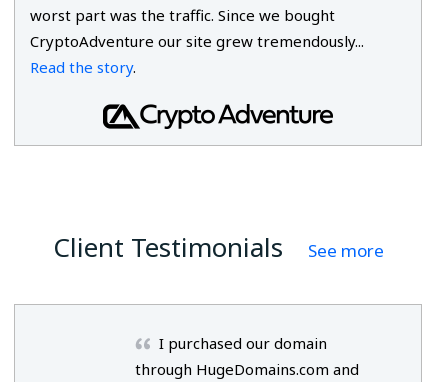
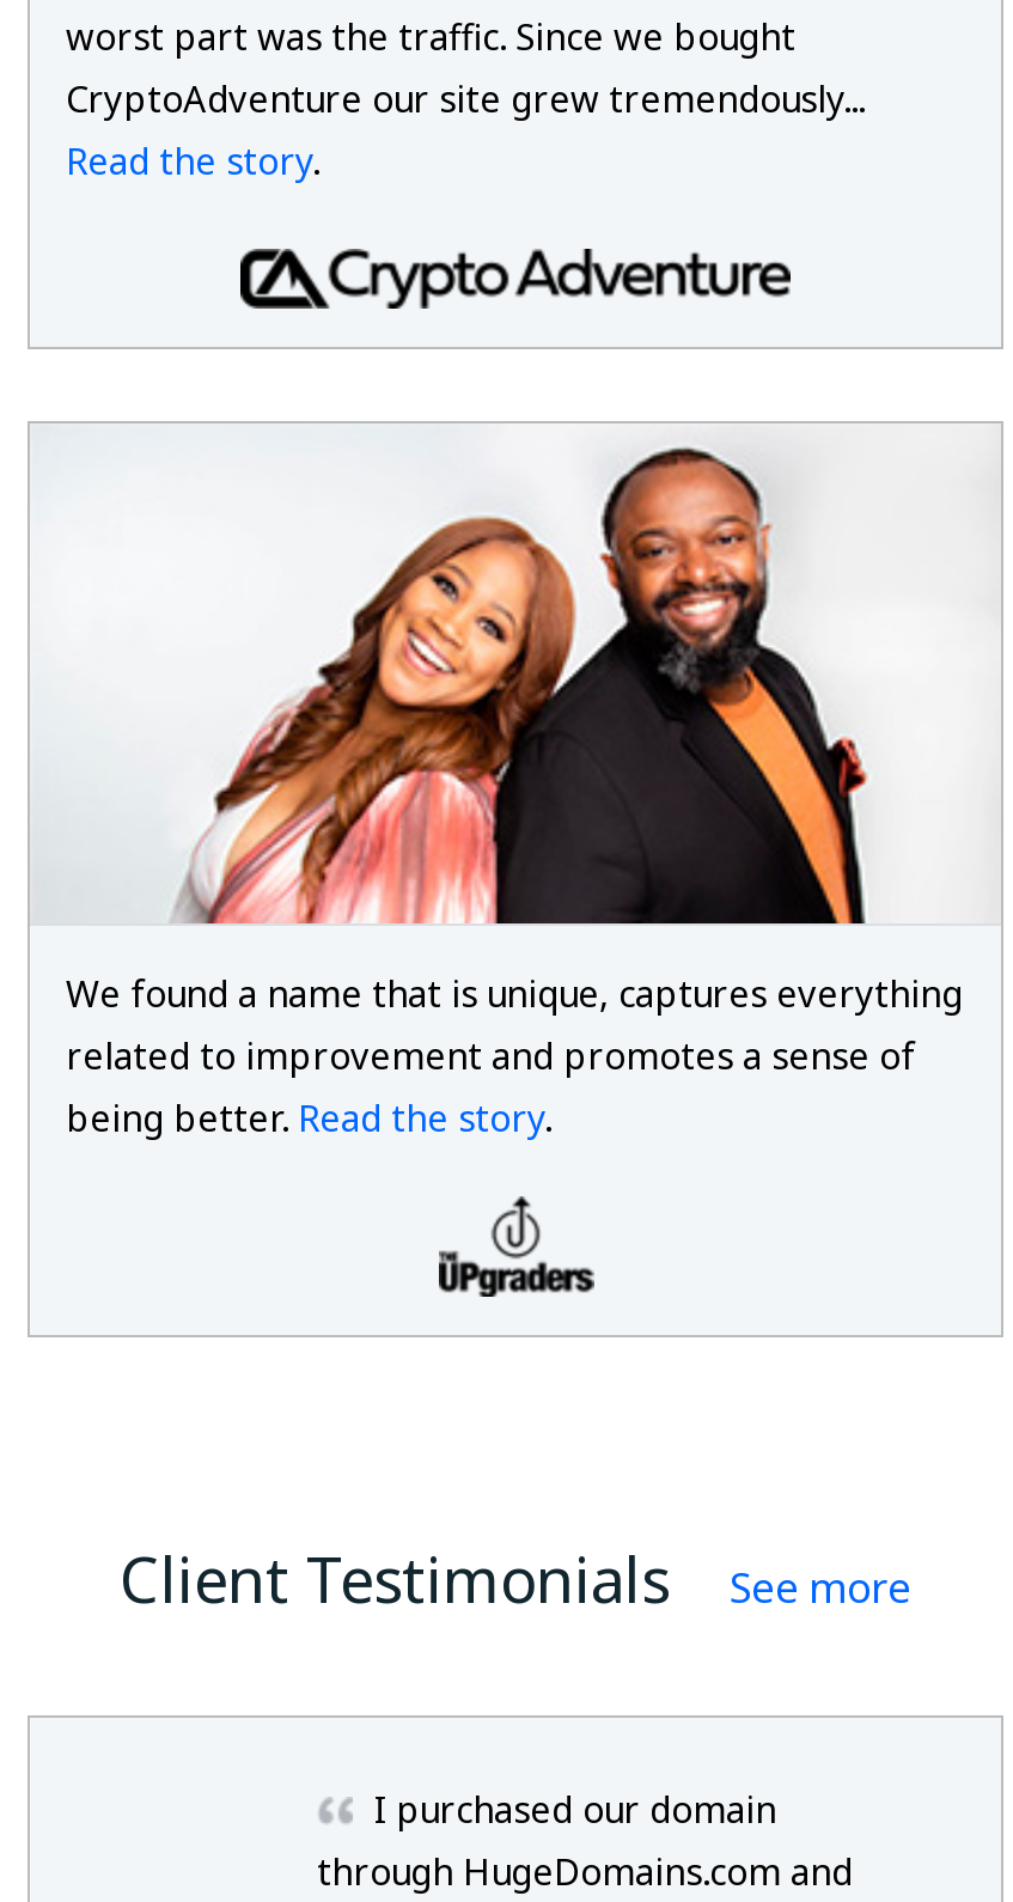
+ [image]
+ We found a name that is unique, captures everything
+ related to improvement and promotes a sense of
+ being better. Read the story.

+ [image]
